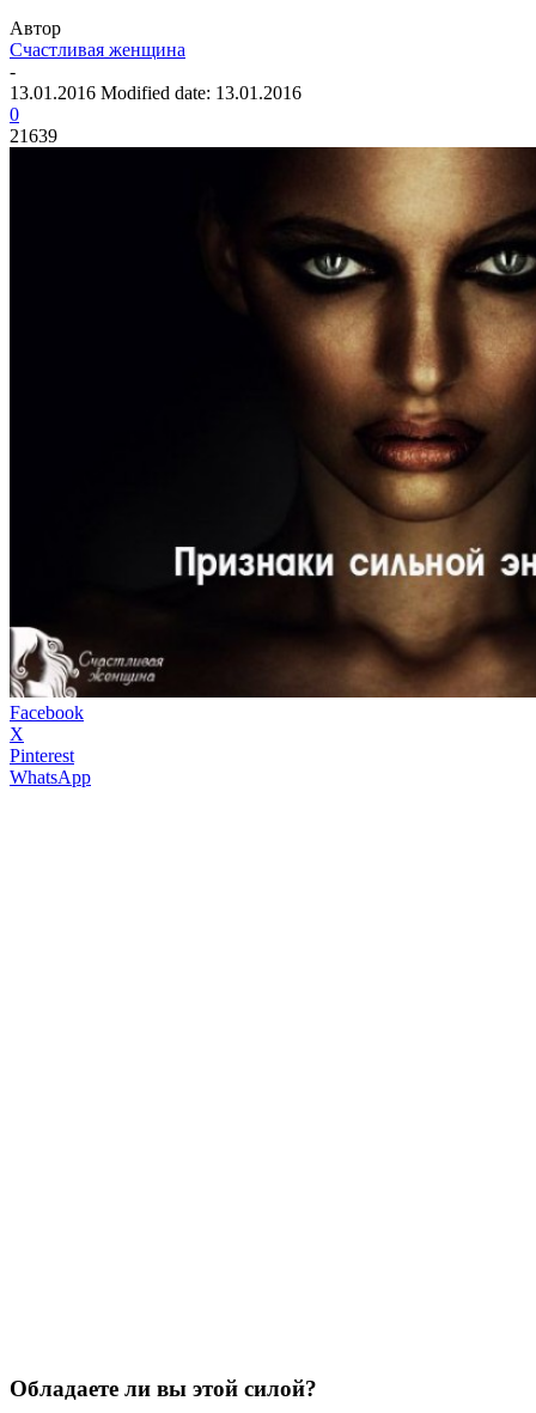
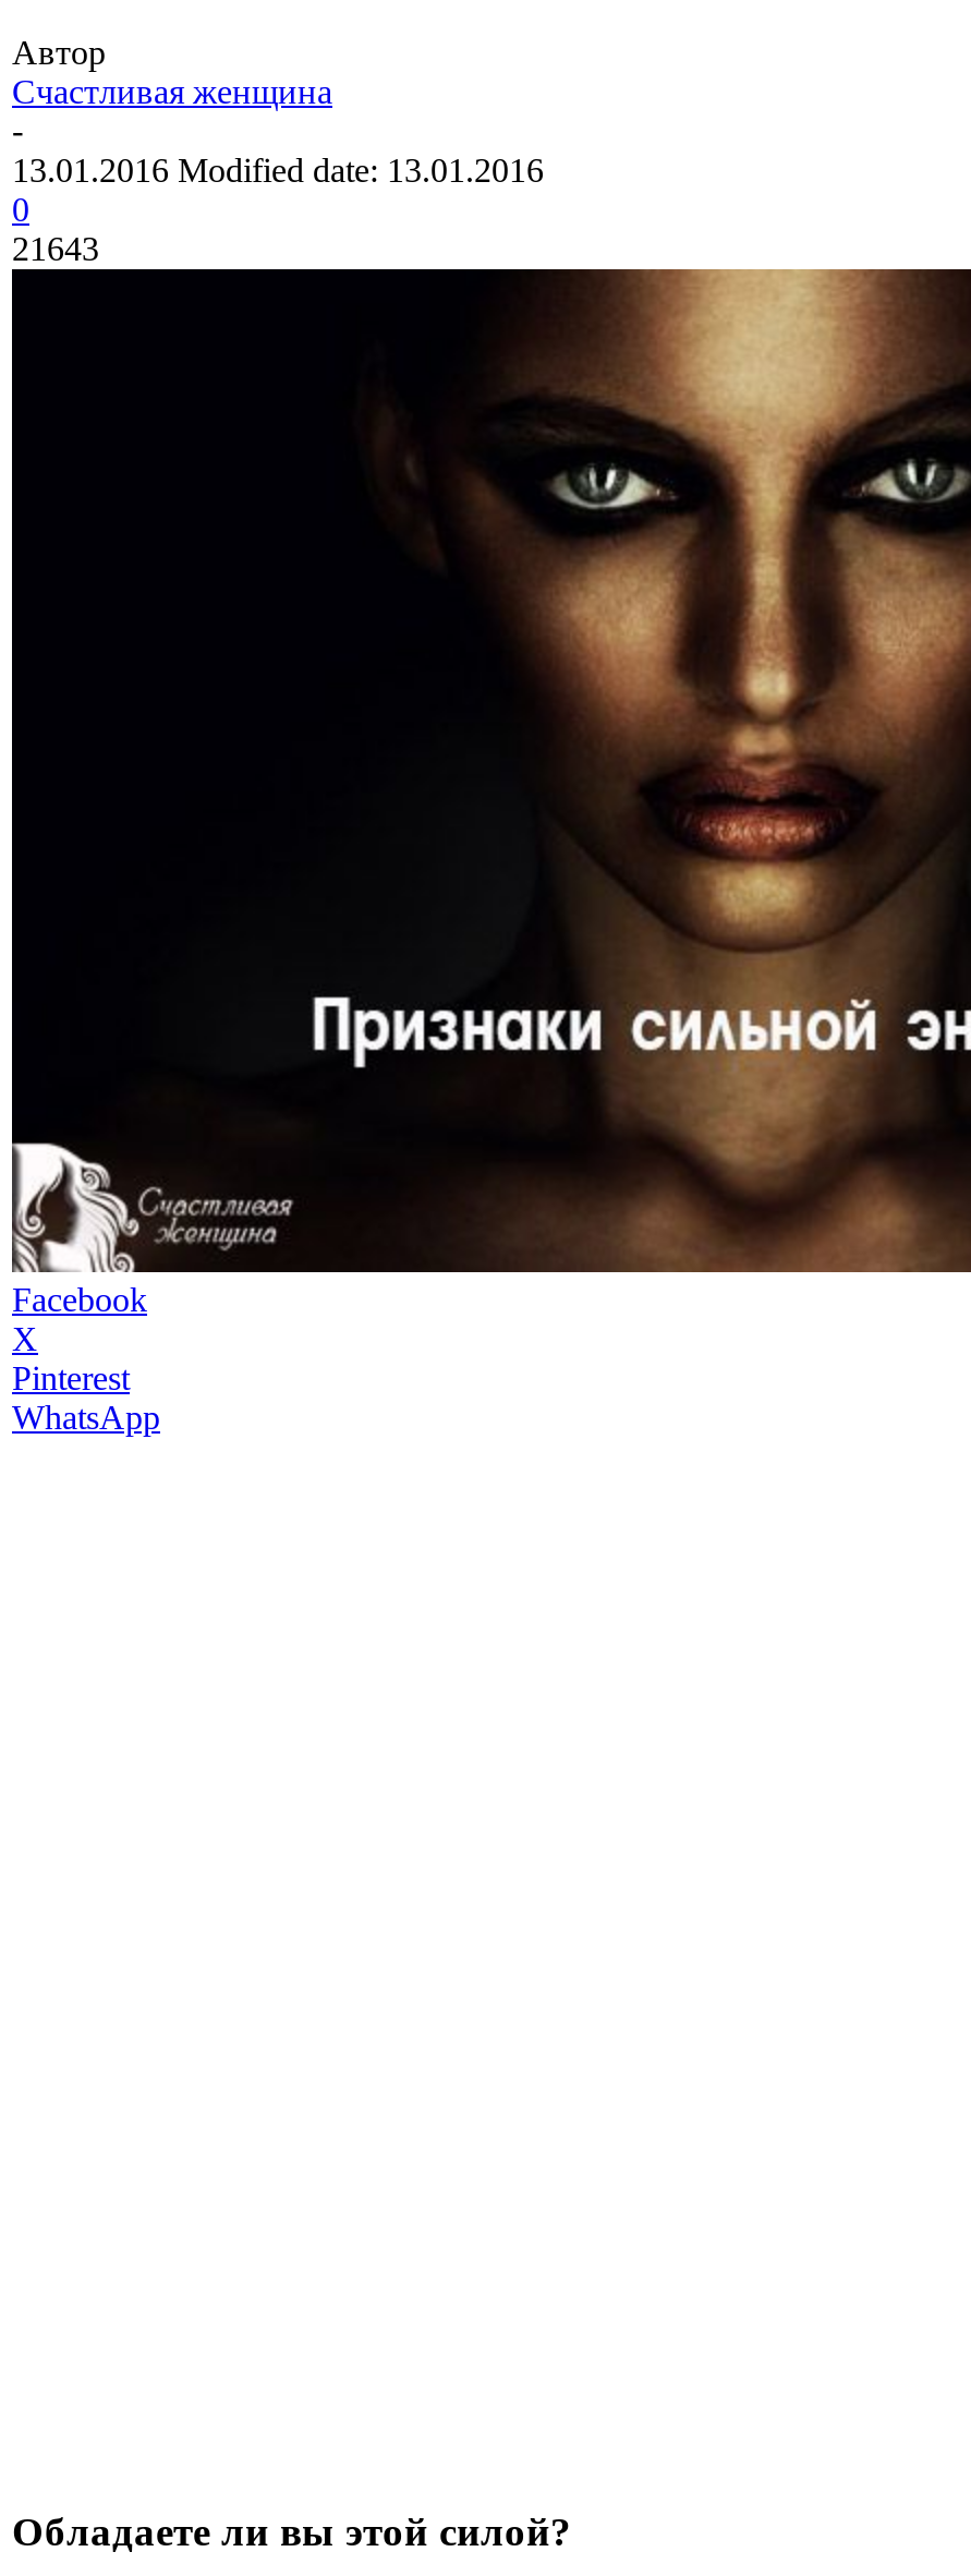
- 21639
+ 21643
